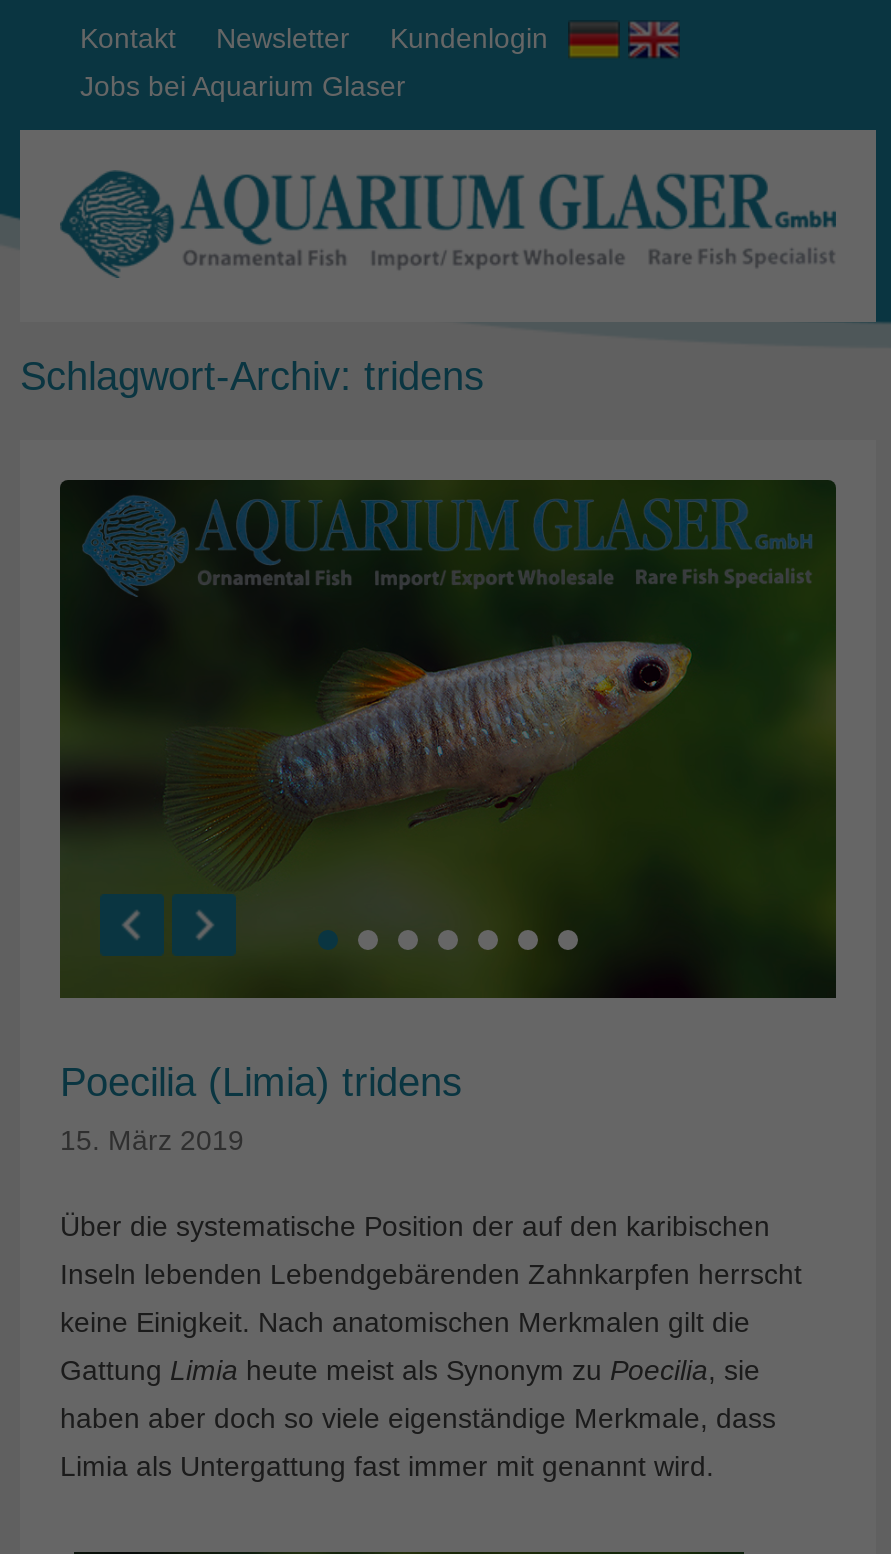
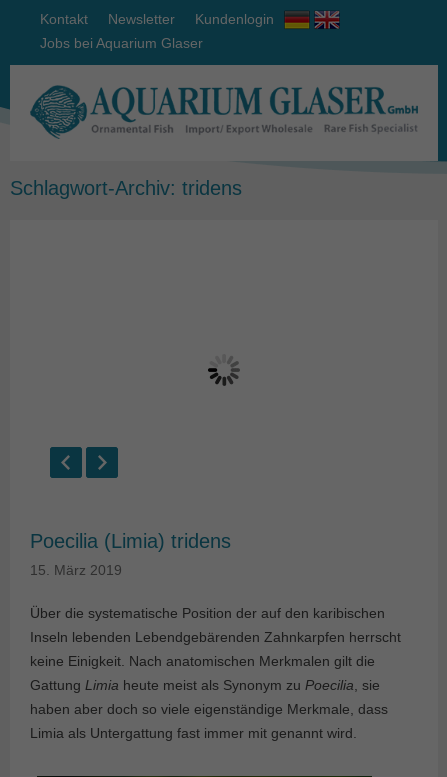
- [image]
